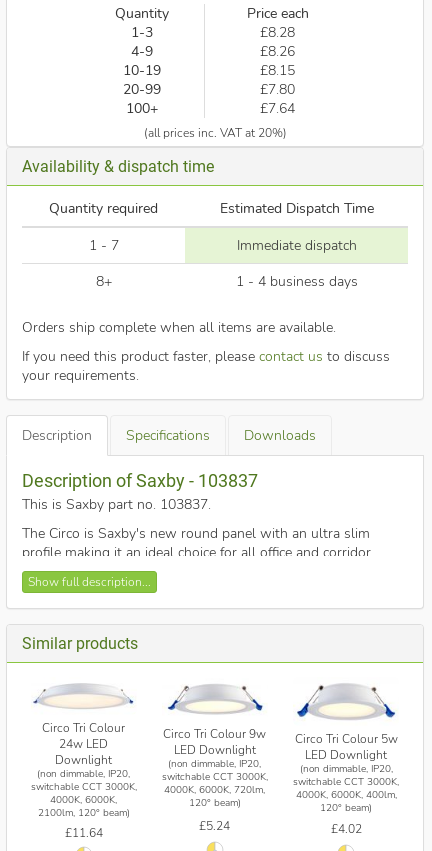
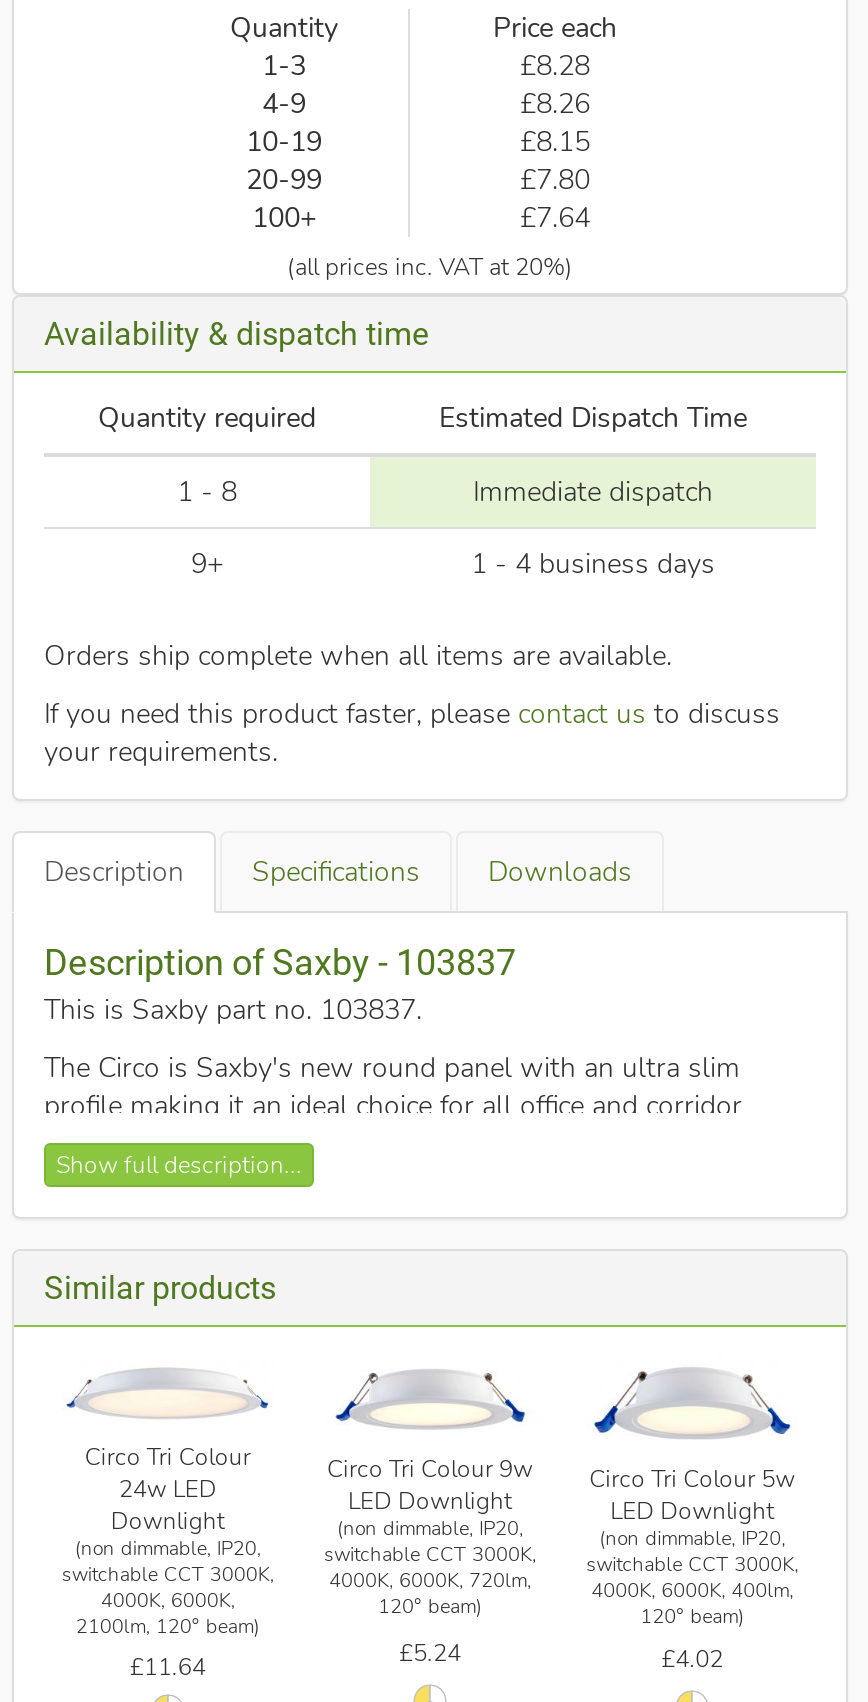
- 1 - 7
+ 1 - 8

- 8+
+ 9+
